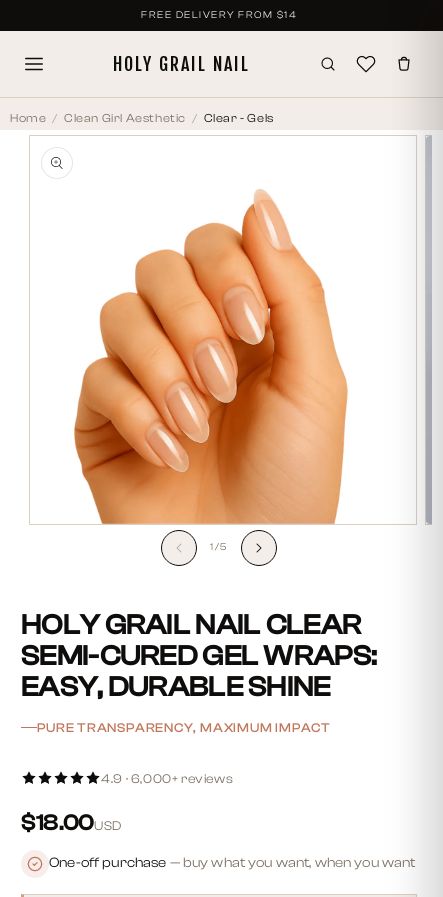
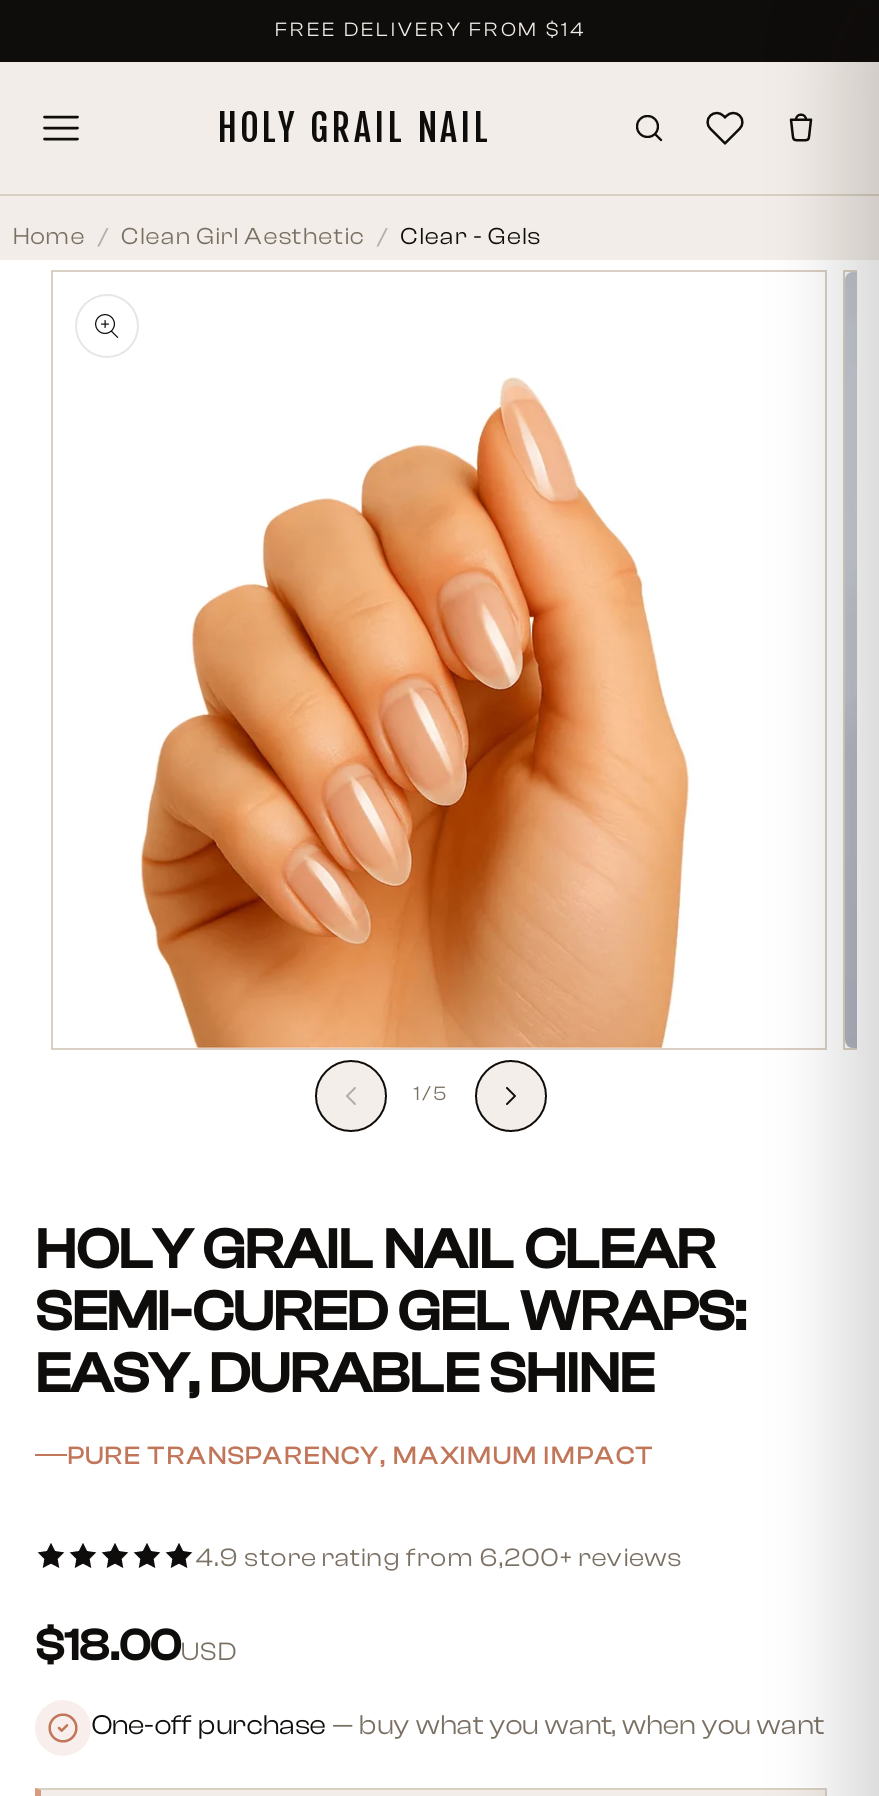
- 4.9 · 6,000+ reviews
+ 4.9 store rating from 6,200+ reviews
